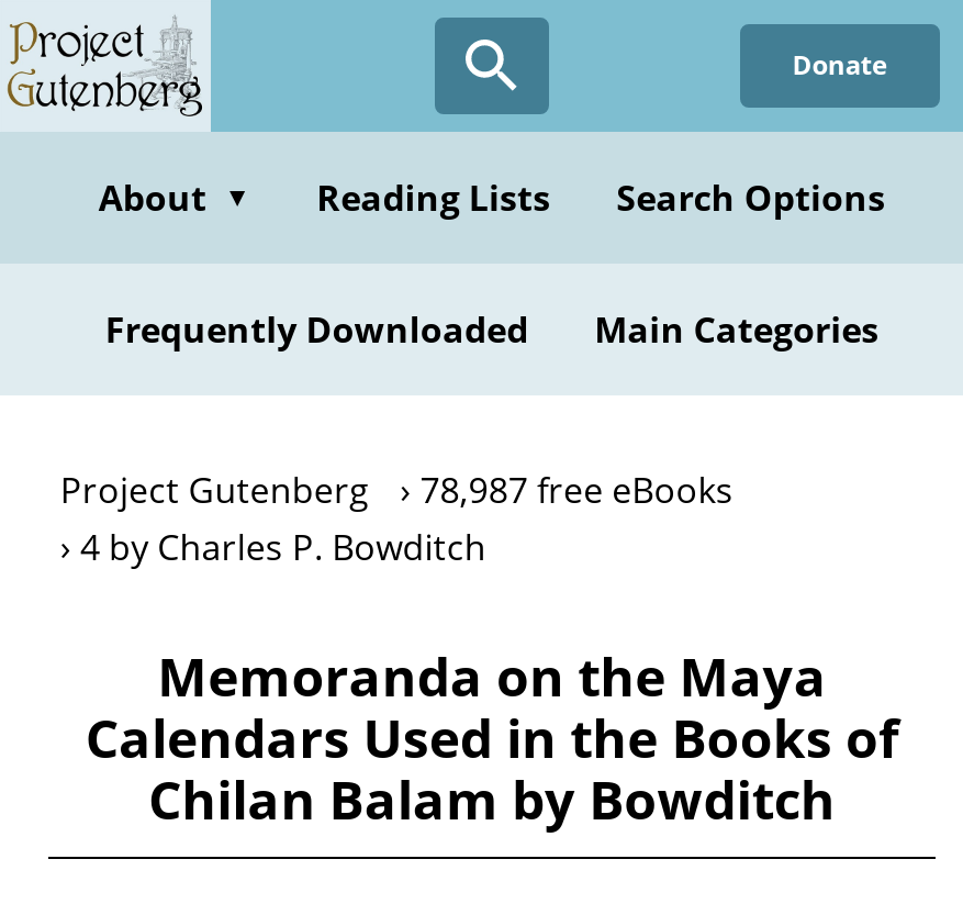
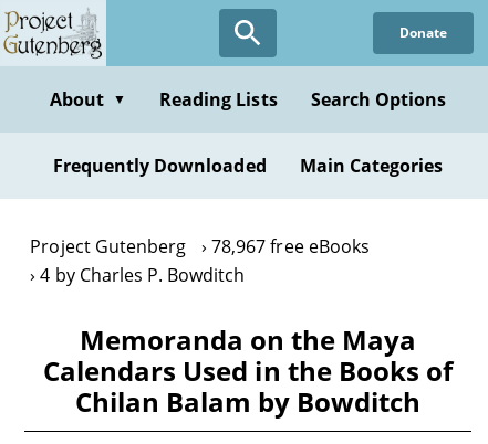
- Project Gutenberg 78,987 free eBooks
+ Project Gutenberg 78,967 free eBooks
